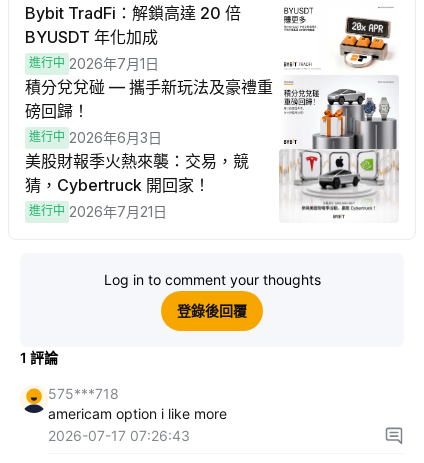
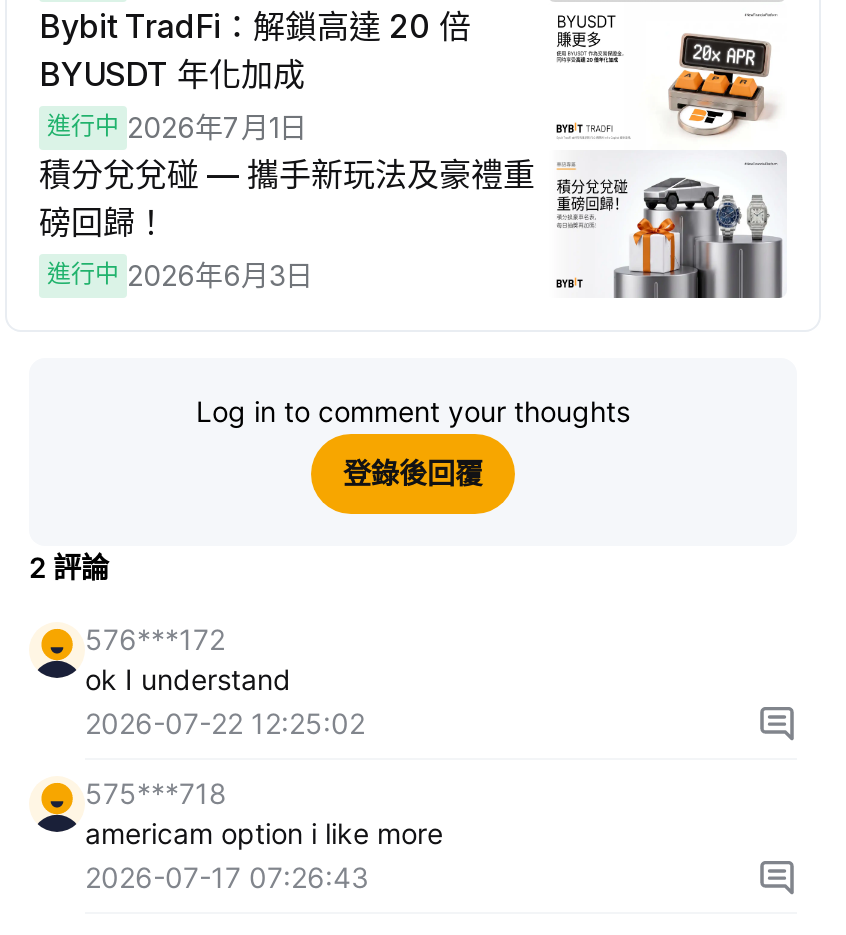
- [image]
- 美股財報季火熱來襲：交易，競
- 猜，Cybertruck 開回家！
- 進行中 2026年7月21日

moved up: Log in to comment your thoughts | 登錄後回覆

- 1 評論
+ 2 評論
+ 576***172
+ ok I understand
+ 2026-07-22 12:25:02
